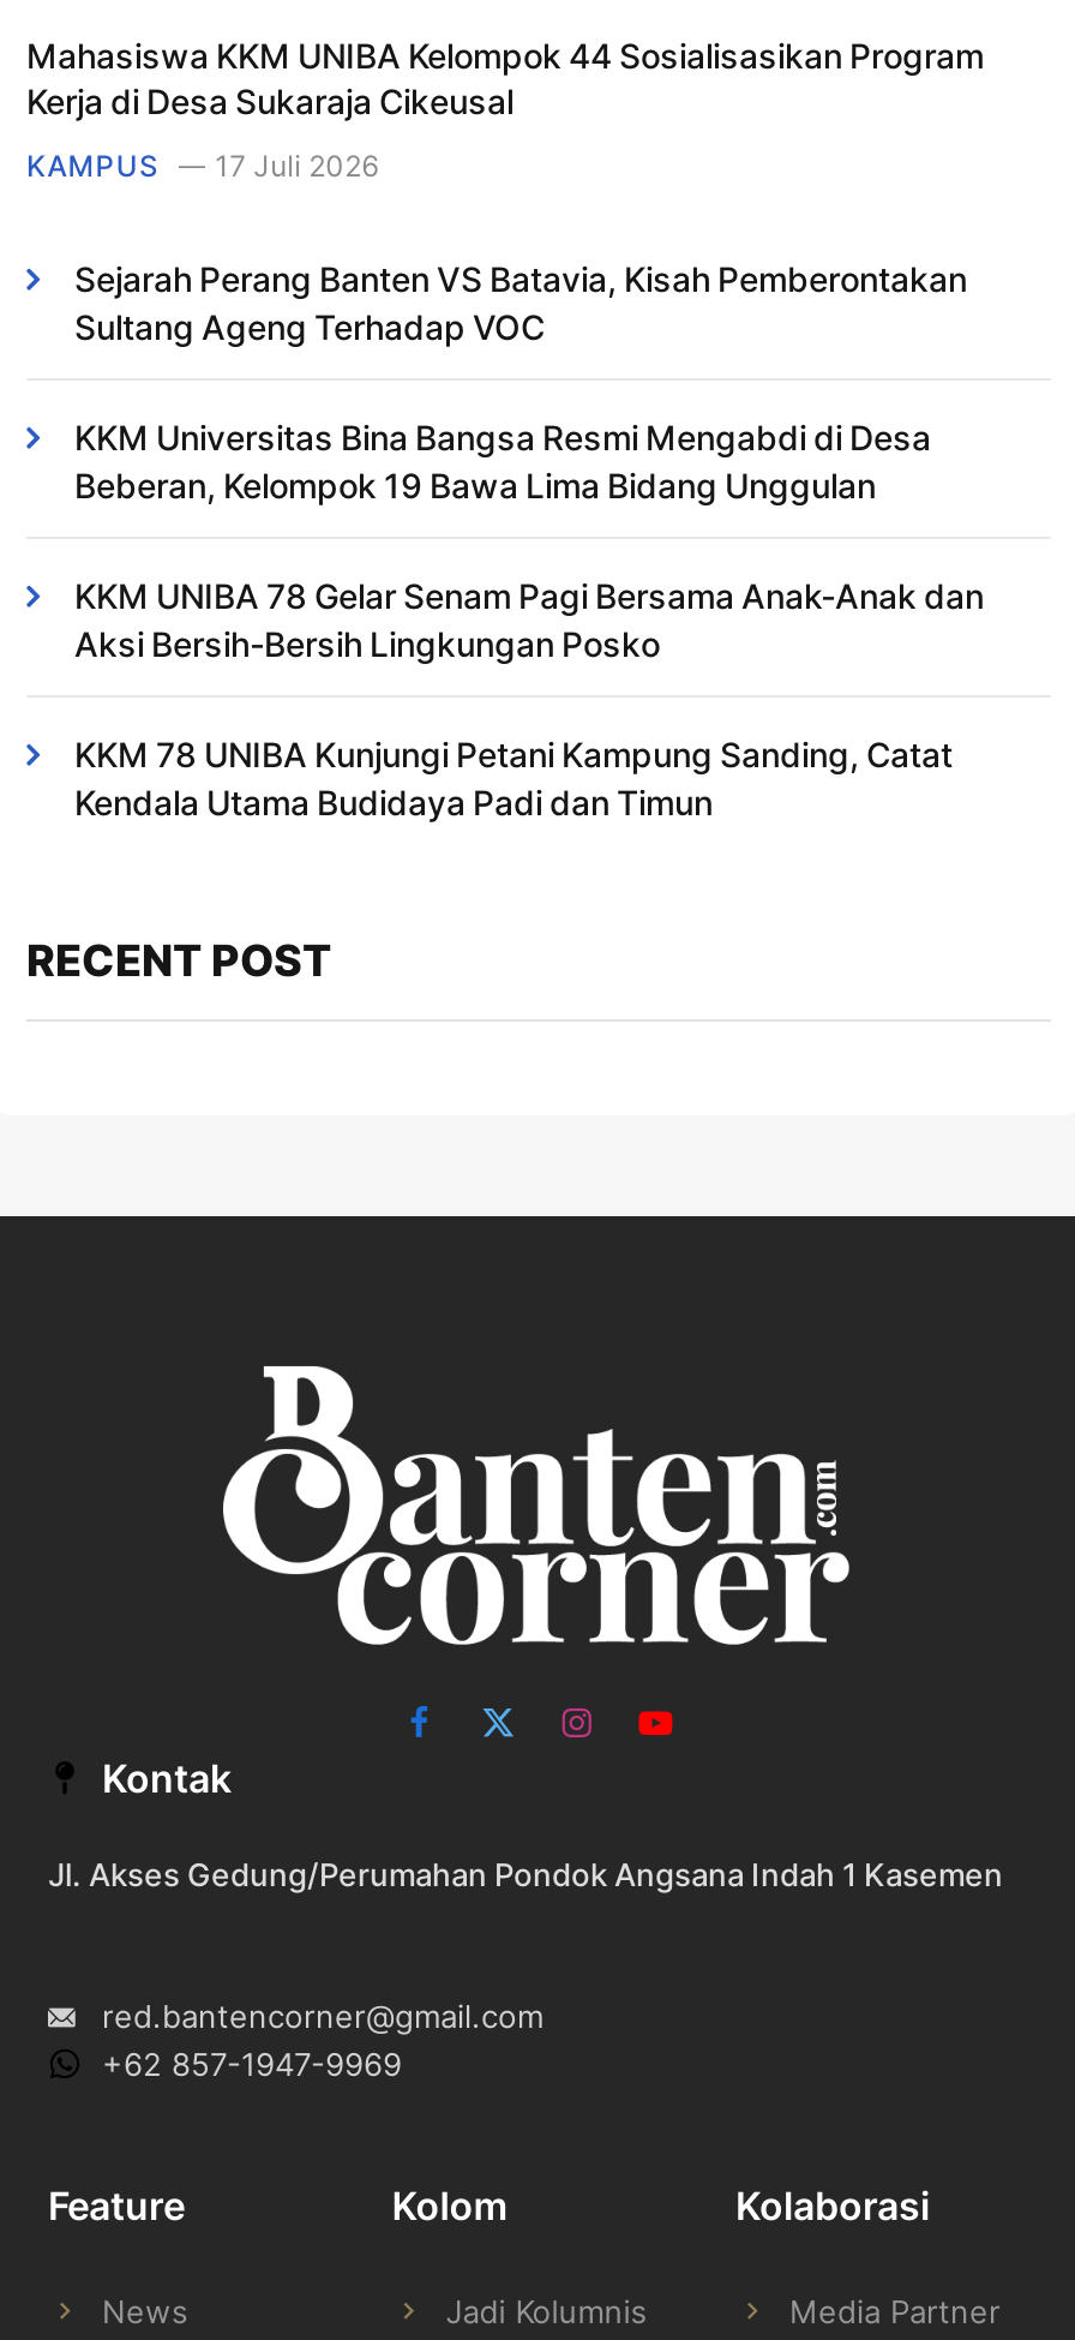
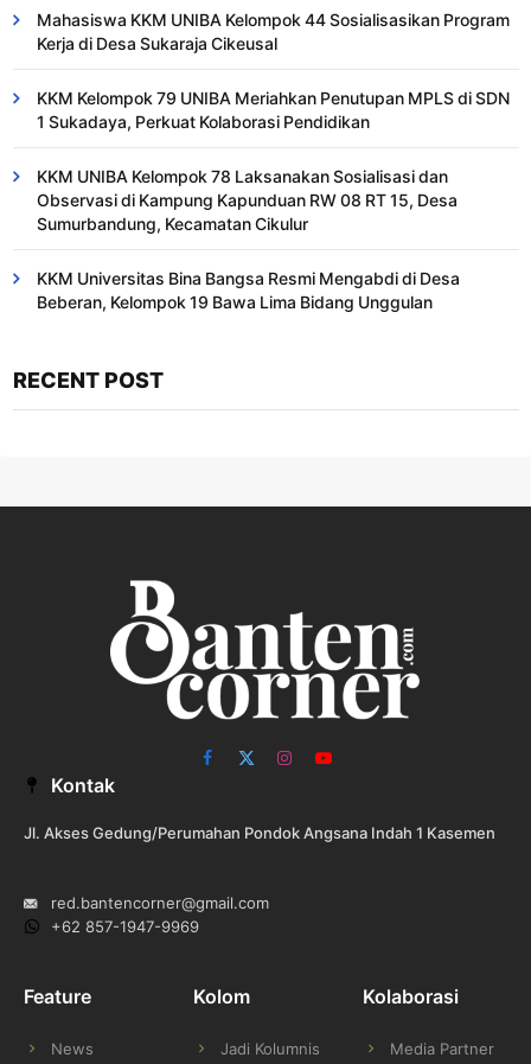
- KAMPUS
- 17 Juli 2026
+ KKM Kelompok 79 UNIBA Meriahkan Penutupan MPLS di SDN
+ 1 Sukadaya, Perkuat Kolaborasi Pendidikan

- Sejarah Perang Banten VS Batavia, Kisah Pemberontakan
- Sultang Ageng Terhadap VOC
+ KKM UNIBA Kelompok 78 Laksanakan Sosialisasi dan
+ Observasi di Kampung Kapunduan RW 08 RT 15, Desa
+ Sumurbandung, Kecamatan Cikulur

moved down: KKM Universitas Bina Bangsa Resmi Mengabdi di Desa | Beberan, Kelompok 19 Bawa Lima Bidang Unggulan

- KKM UNIBA 78 Gelar Senam Pagi Bersama Anak-Anak dan
- Aksi Bersih-Bersih Lingkungan Posko
- KKM 78 UNIBA Kunjungi Petani Kampung Sanding, Catat
- Kendala Utama Budidaya Padi dan Timun
